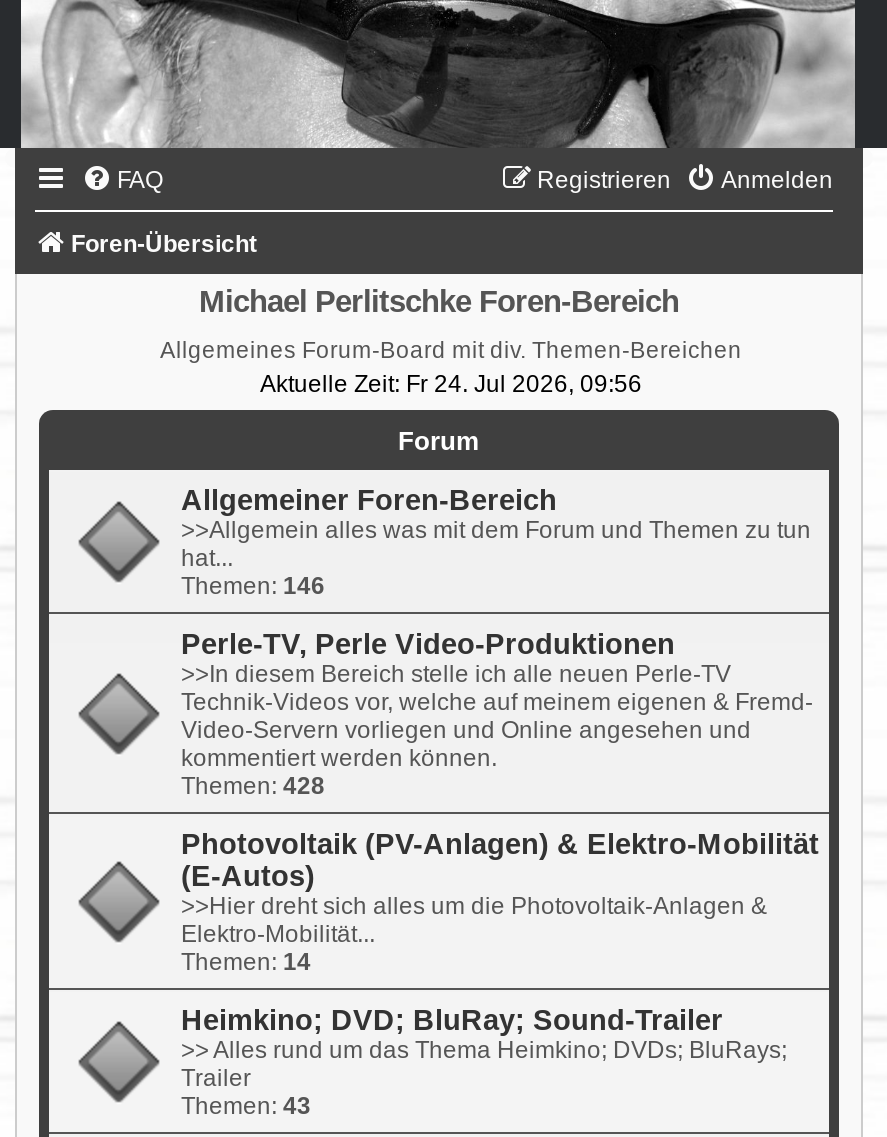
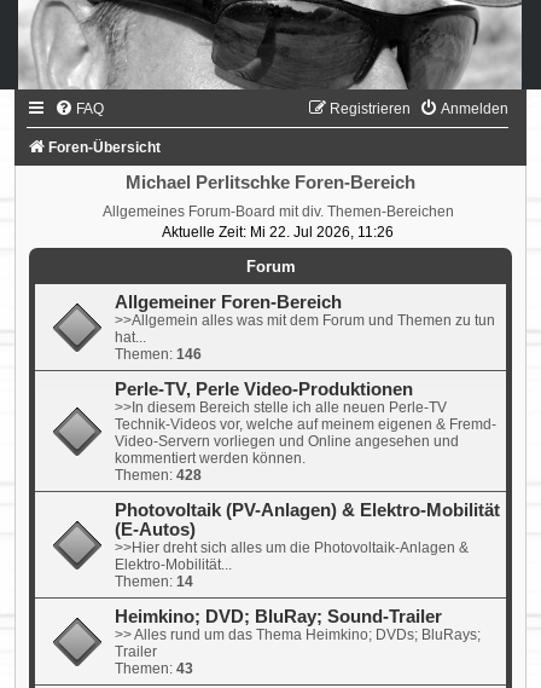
- Aktuelle Zeit: Fr 24. Jul 2026, 09:56
+ Aktuelle Zeit: Mi 22. Jul 2026, 11:26
